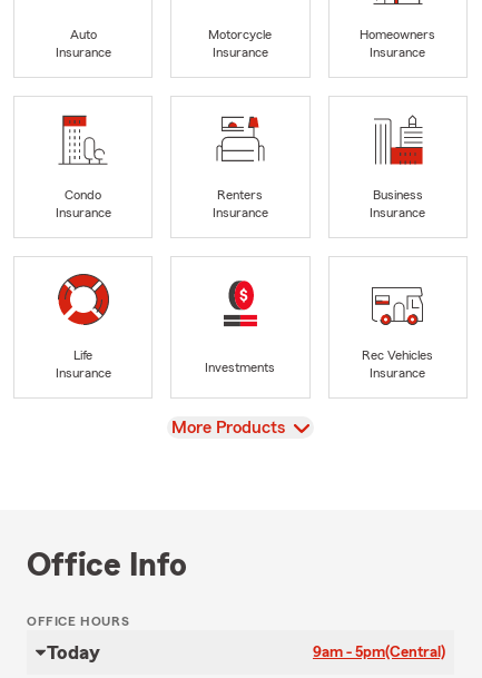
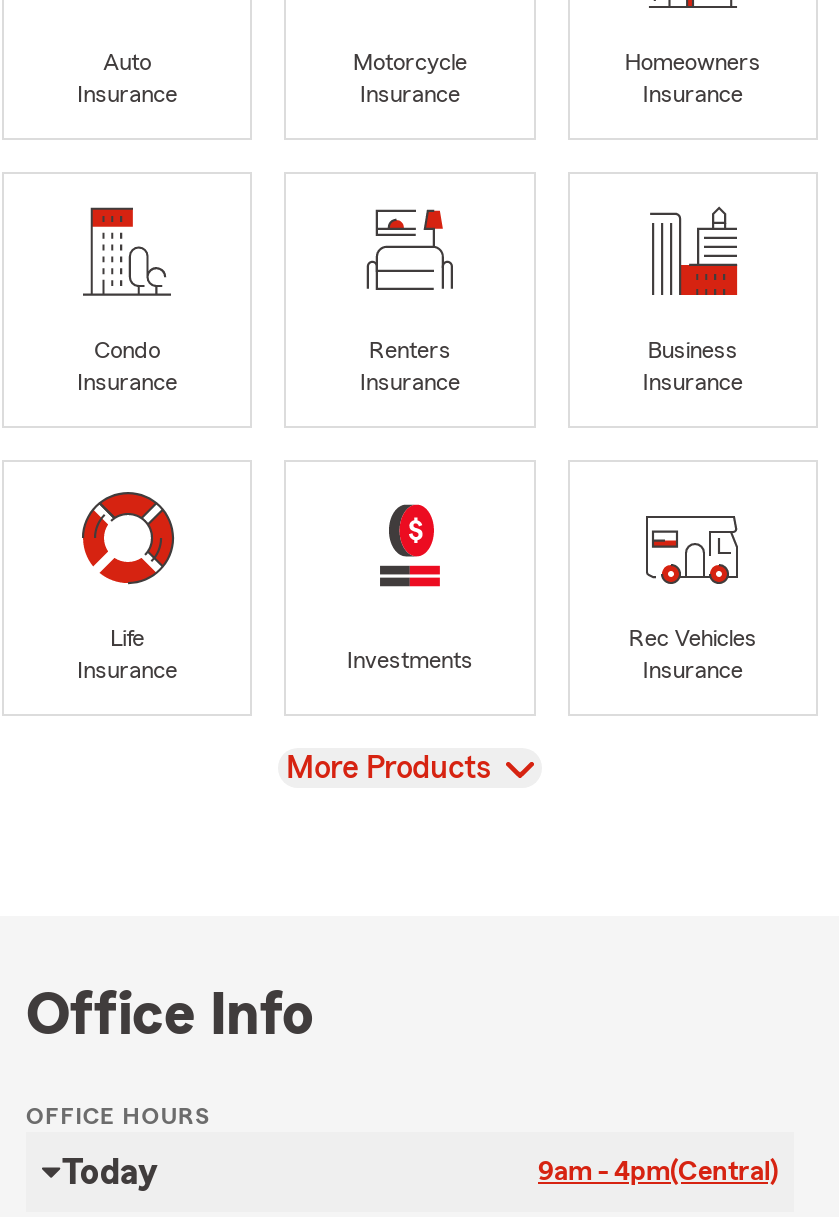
- 9am - 5pm(Central)
+ 9am - 4pm(Central)
